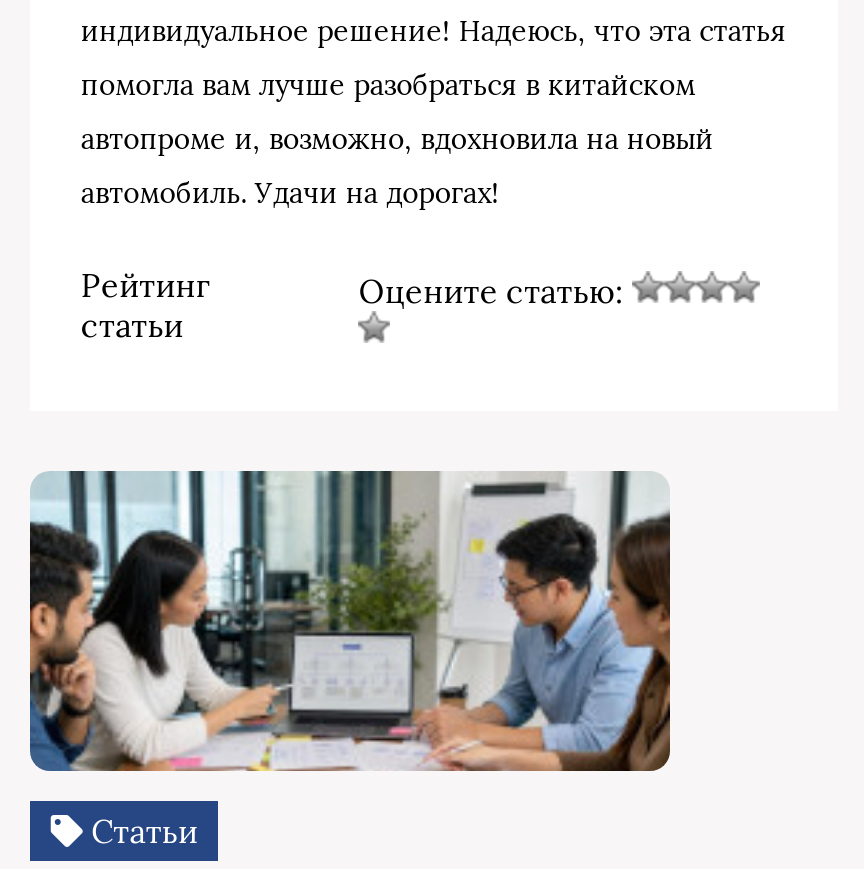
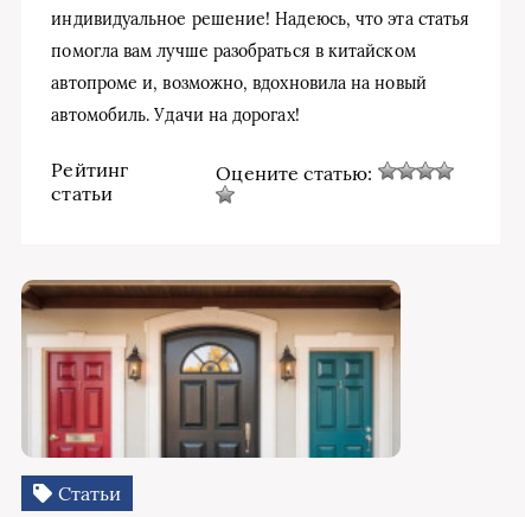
- [image]
+ [image]
